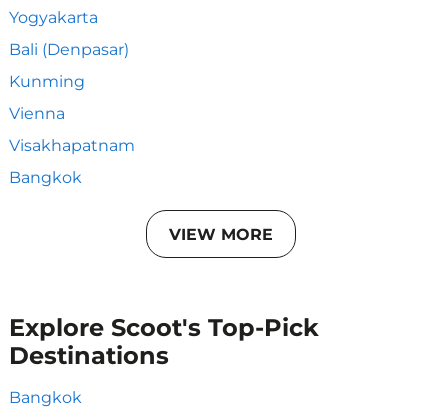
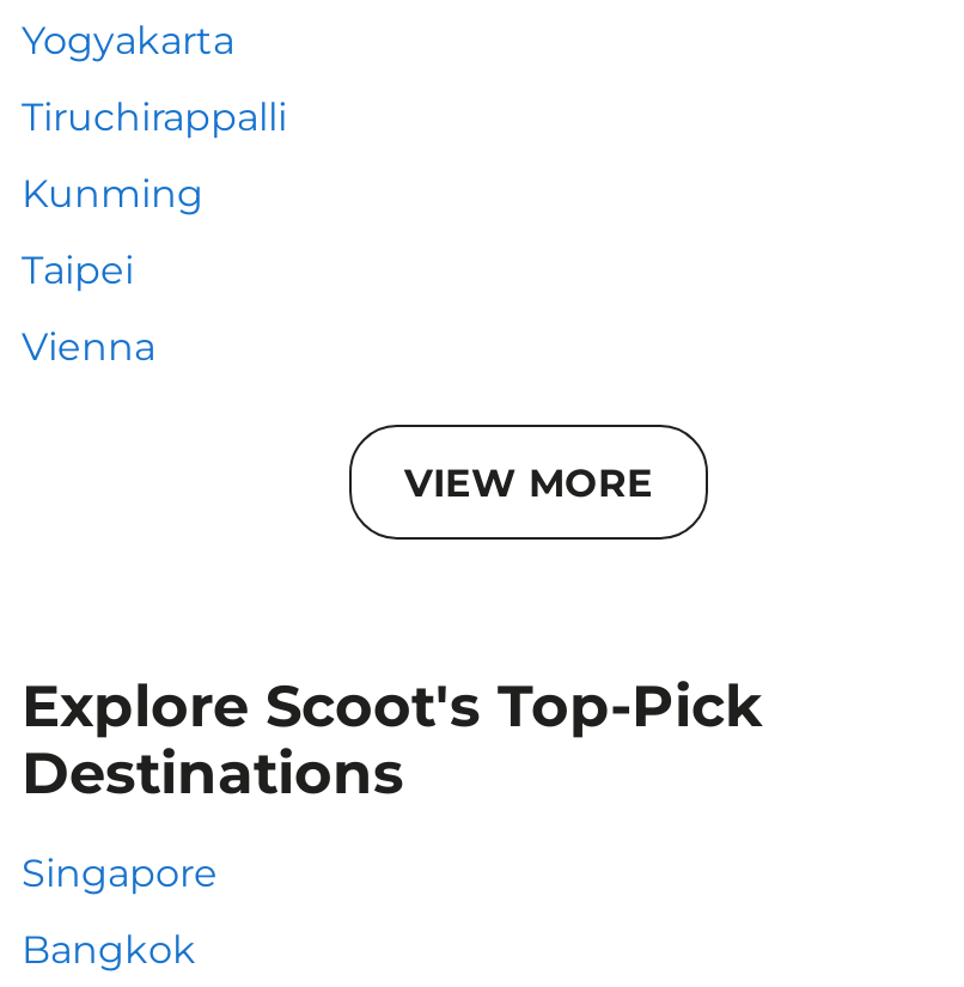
- Bali (Denpasar)
+ Tiruchirappalli

+ Taipei

moved down: Vienna

- Visakhapatnam
- Bangkok

moved up: VIEW MORE | Explore Scoot's Top-Pick | Destinations

+ Singapore
